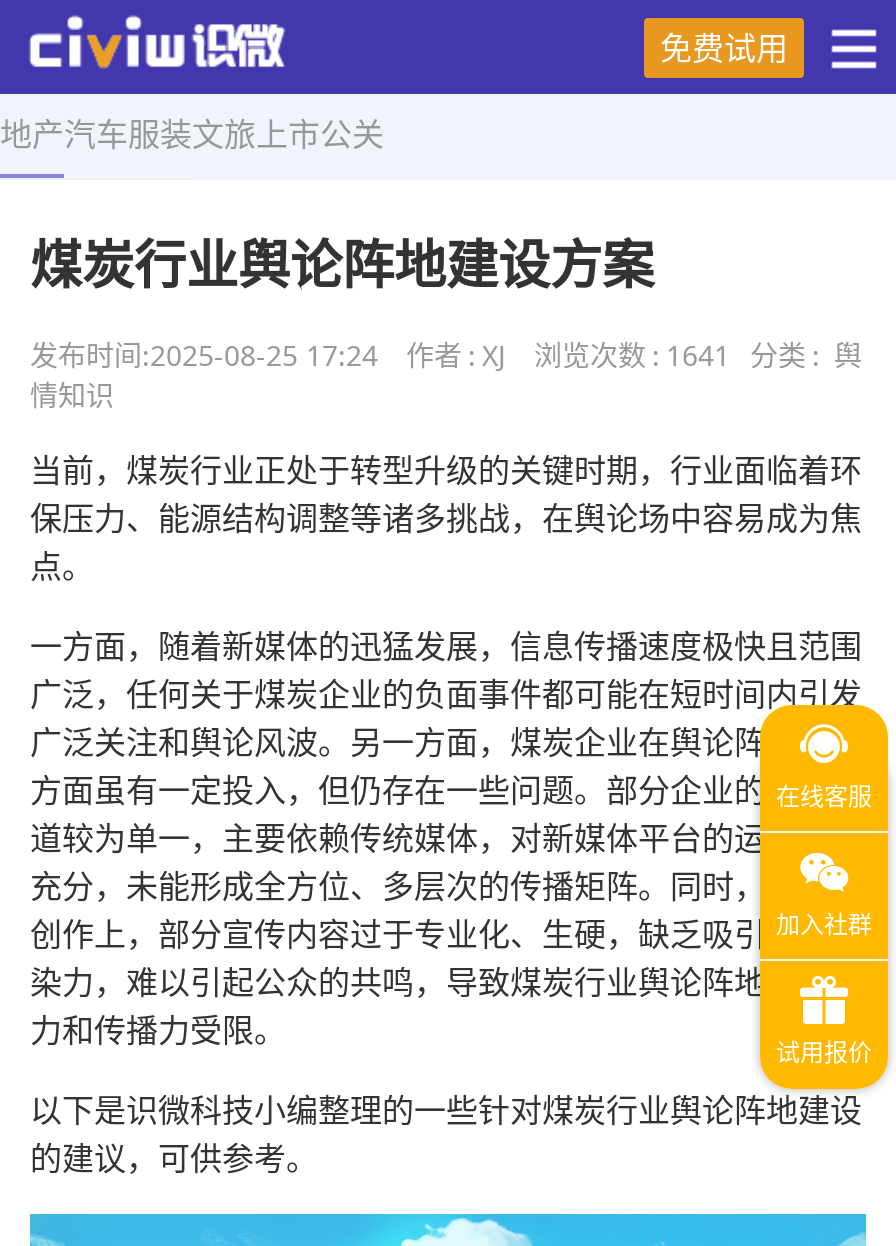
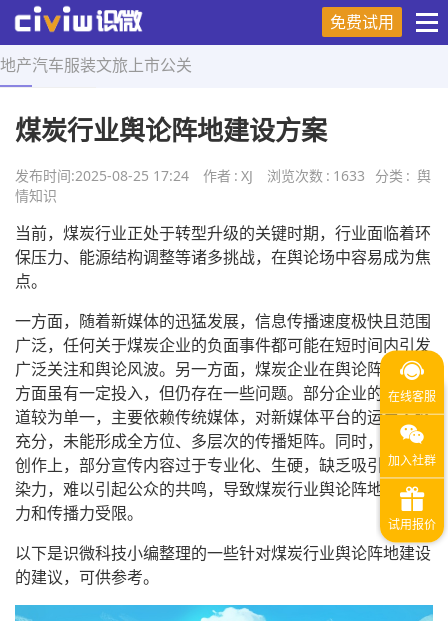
- 浏览次数 : 1641 分类 : 舆
+ 浏览次数 : 1633 分类 : 舆
